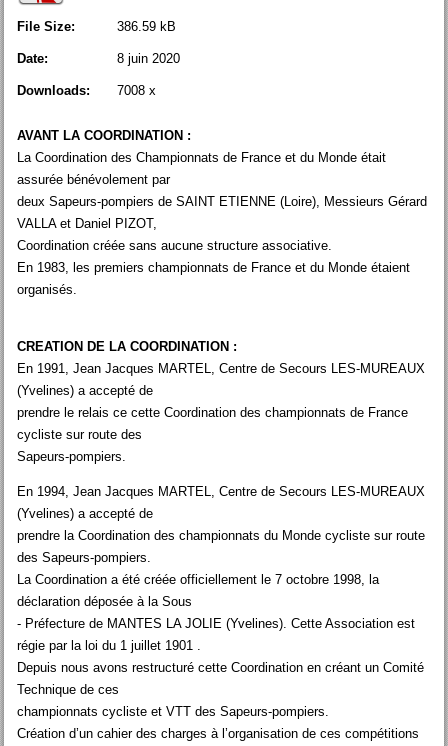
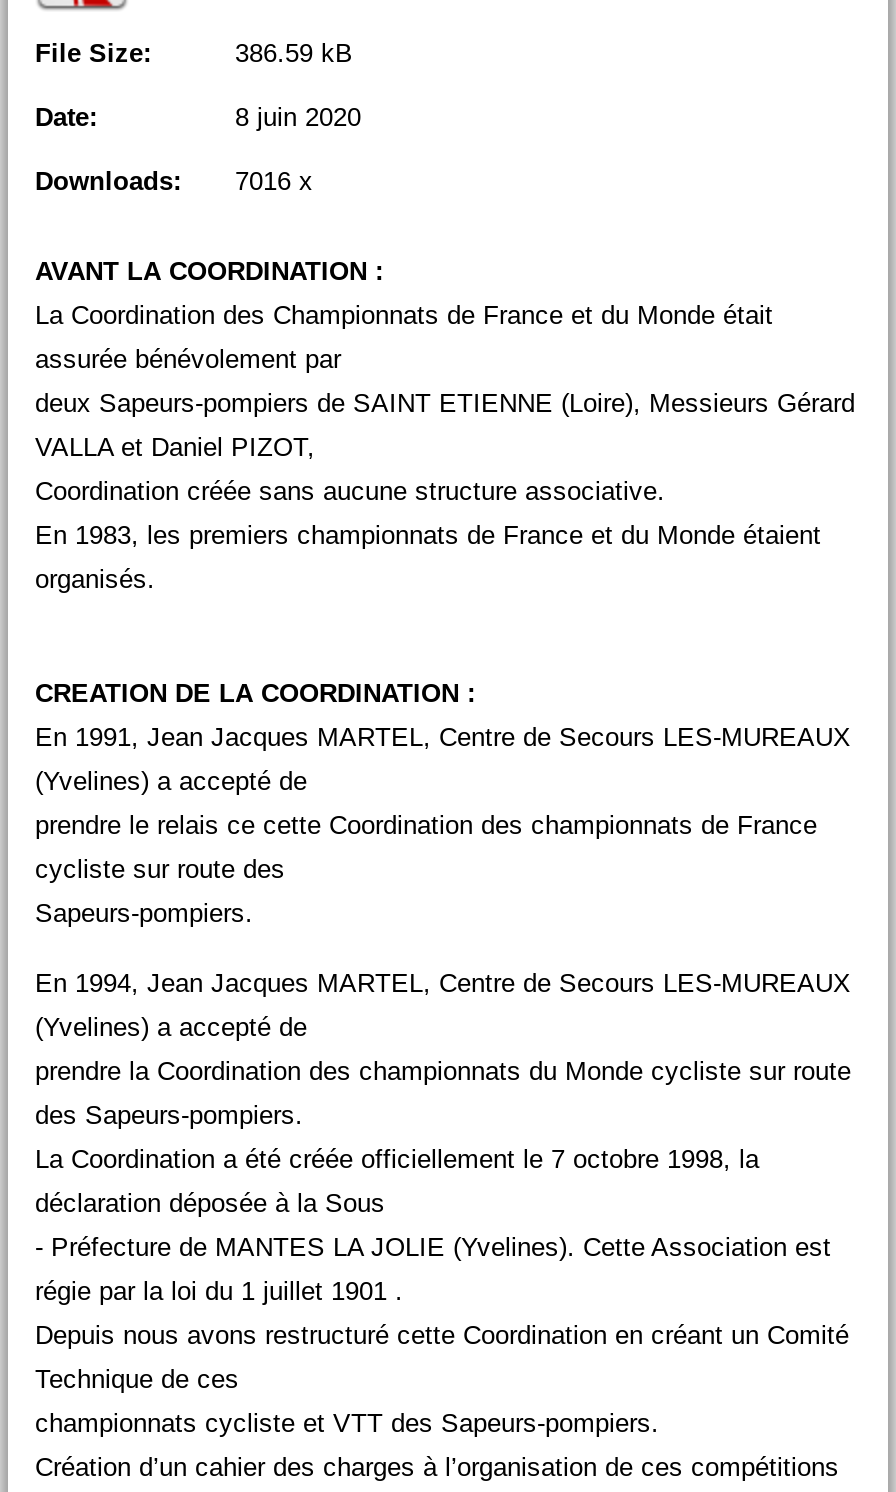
- Downloads: 7008 x
+ Downloads: 7016 x
